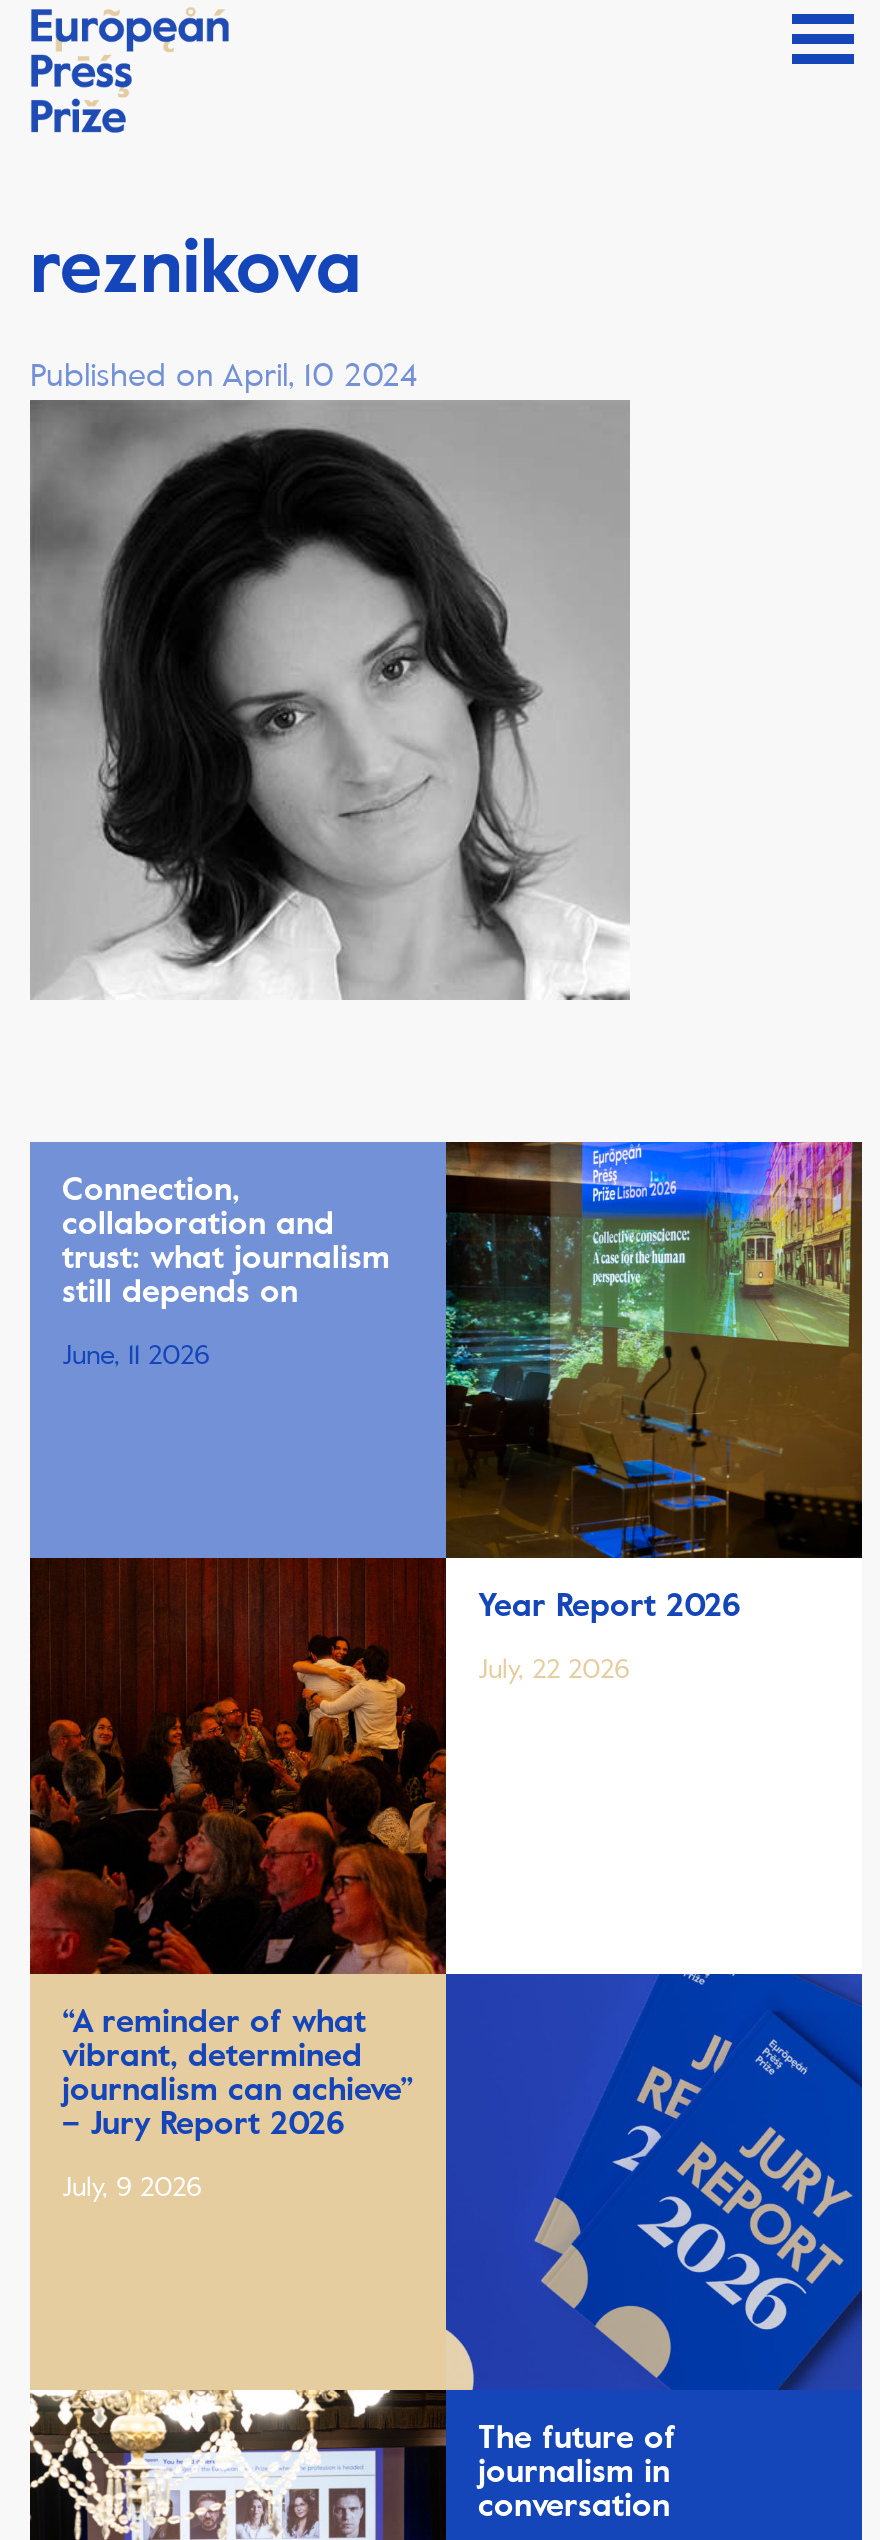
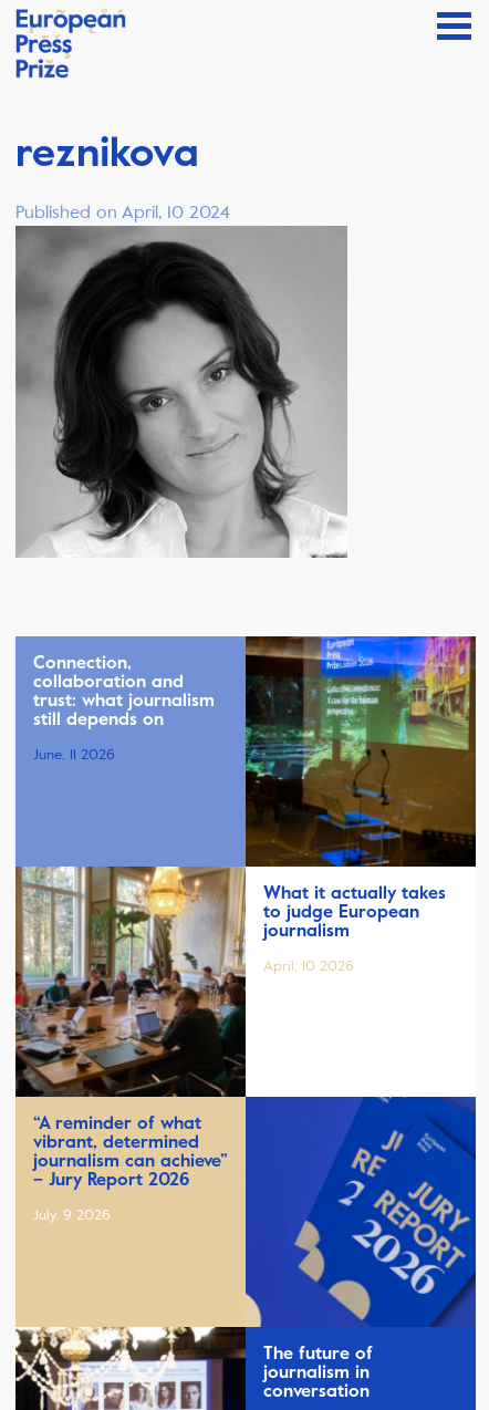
- [image]
- Year Report 2026
+ [image]
+ What it actually takes
+ to judge European
+ journalism

- July, 22 2026
+ April, 10 2026
